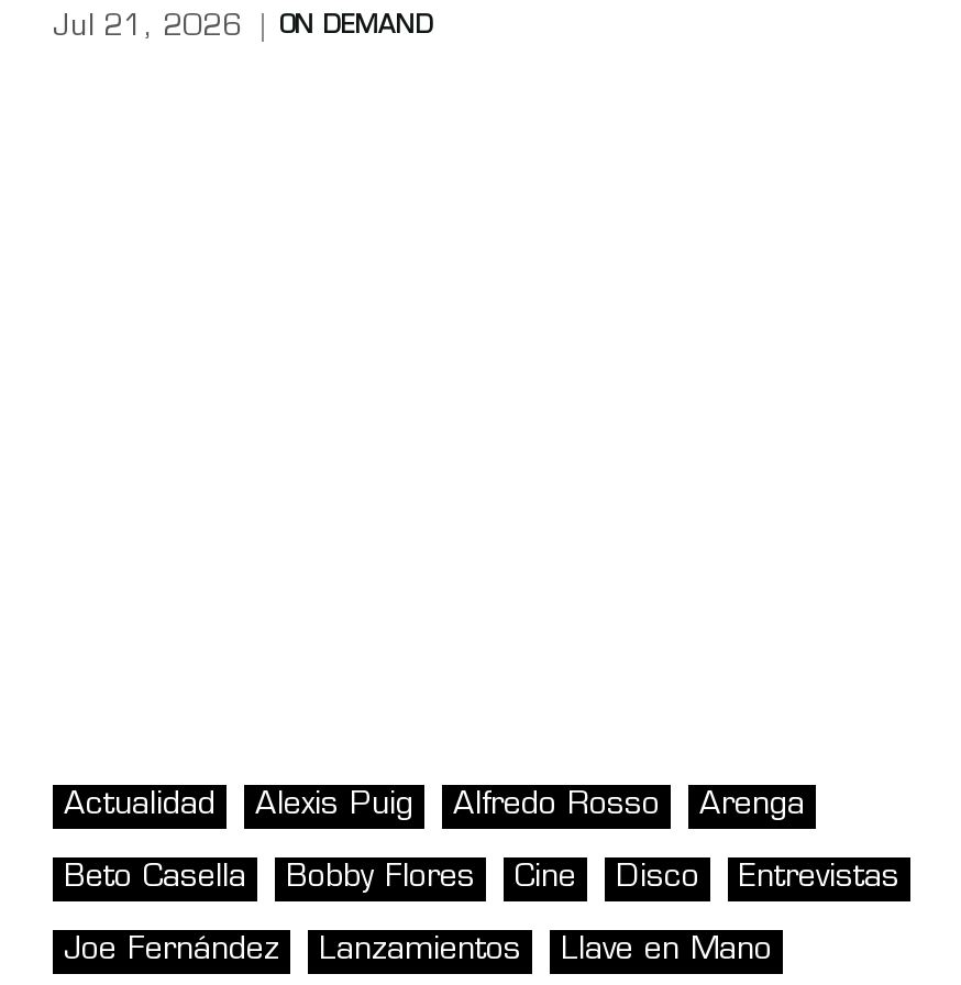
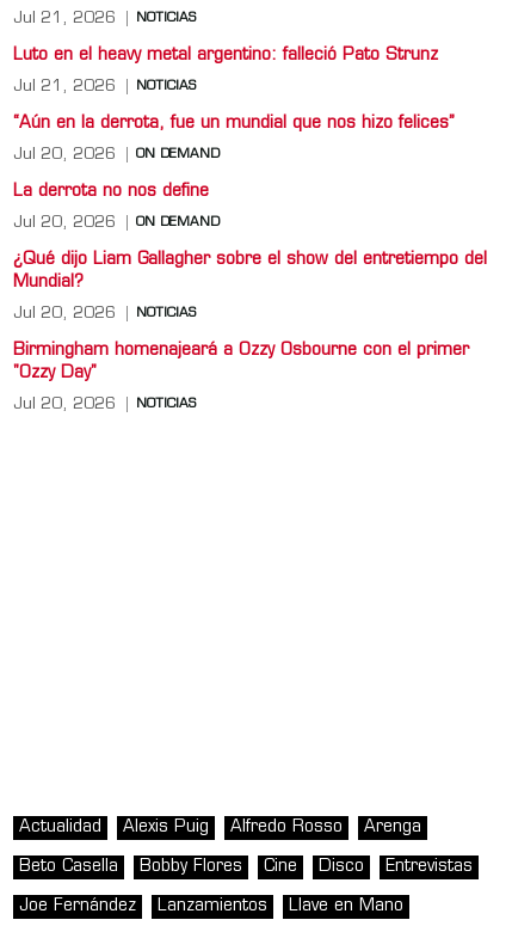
+ NOTICIAS
+ Luto en el heavy metal argentino: falleció Pato Strunz
+ Jul 21, 2026
+ NOTICIAS
+ “Aún en la derrota, fue un mundial que nos hizo felices”
+ Jul 20, 2026

+ La derrota no nos define
+ Jul 20, 2026
+ ON DEMAND
+ ¿Qué dijo Liam Gallagher sobre el show del entretiempo del
+ Mundial?
+ Jul 20, 2026
+ NOTICIAS
+ Birmingham homenajeará a Ozzy Osbourne con el primer
+ "Ozzy Day"
+ Jul 20, 2026
+ NOTICIAS
